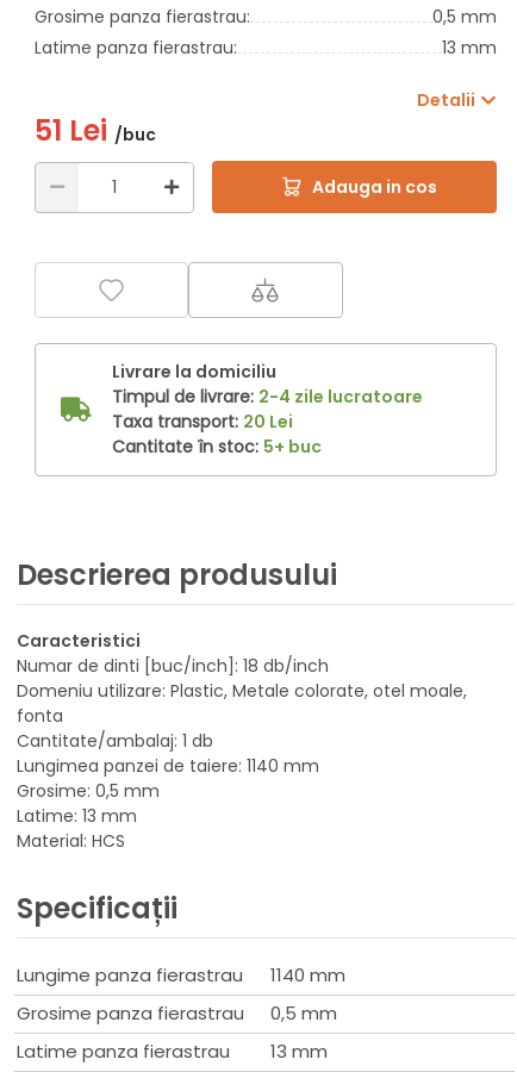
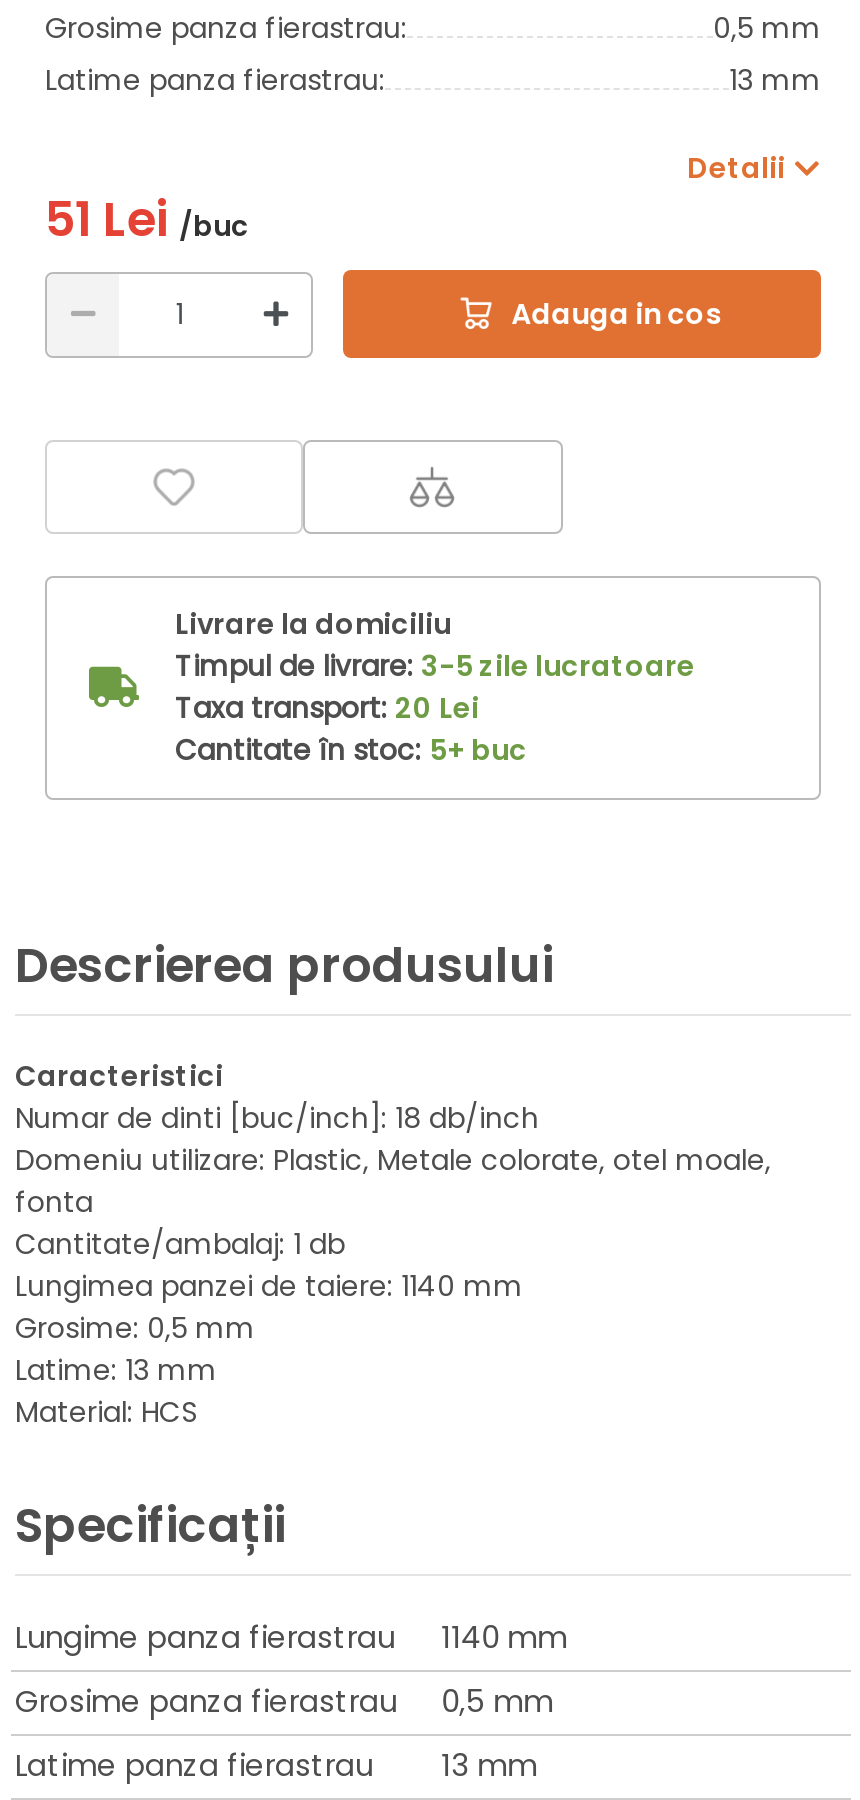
- Timpul de livrare: 2-4 zile lucratoare
+ Timpul de livrare: 3-5 zile lucratoare
